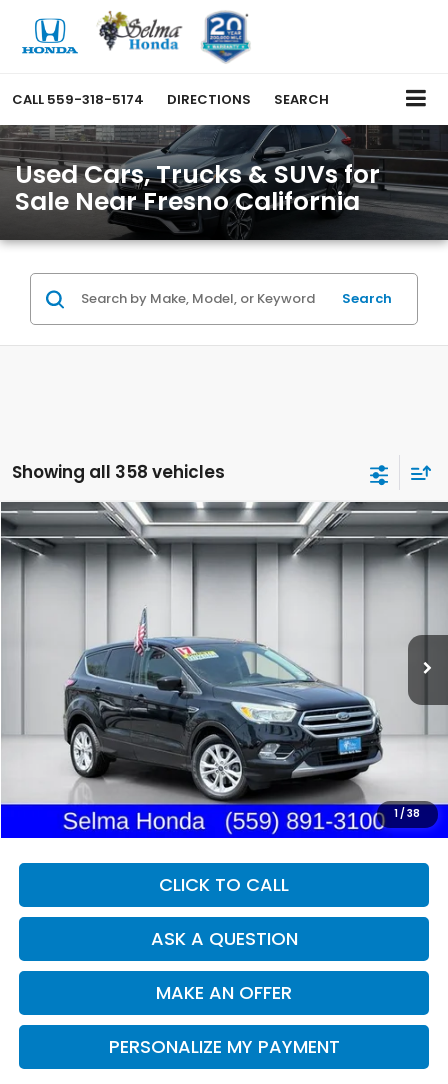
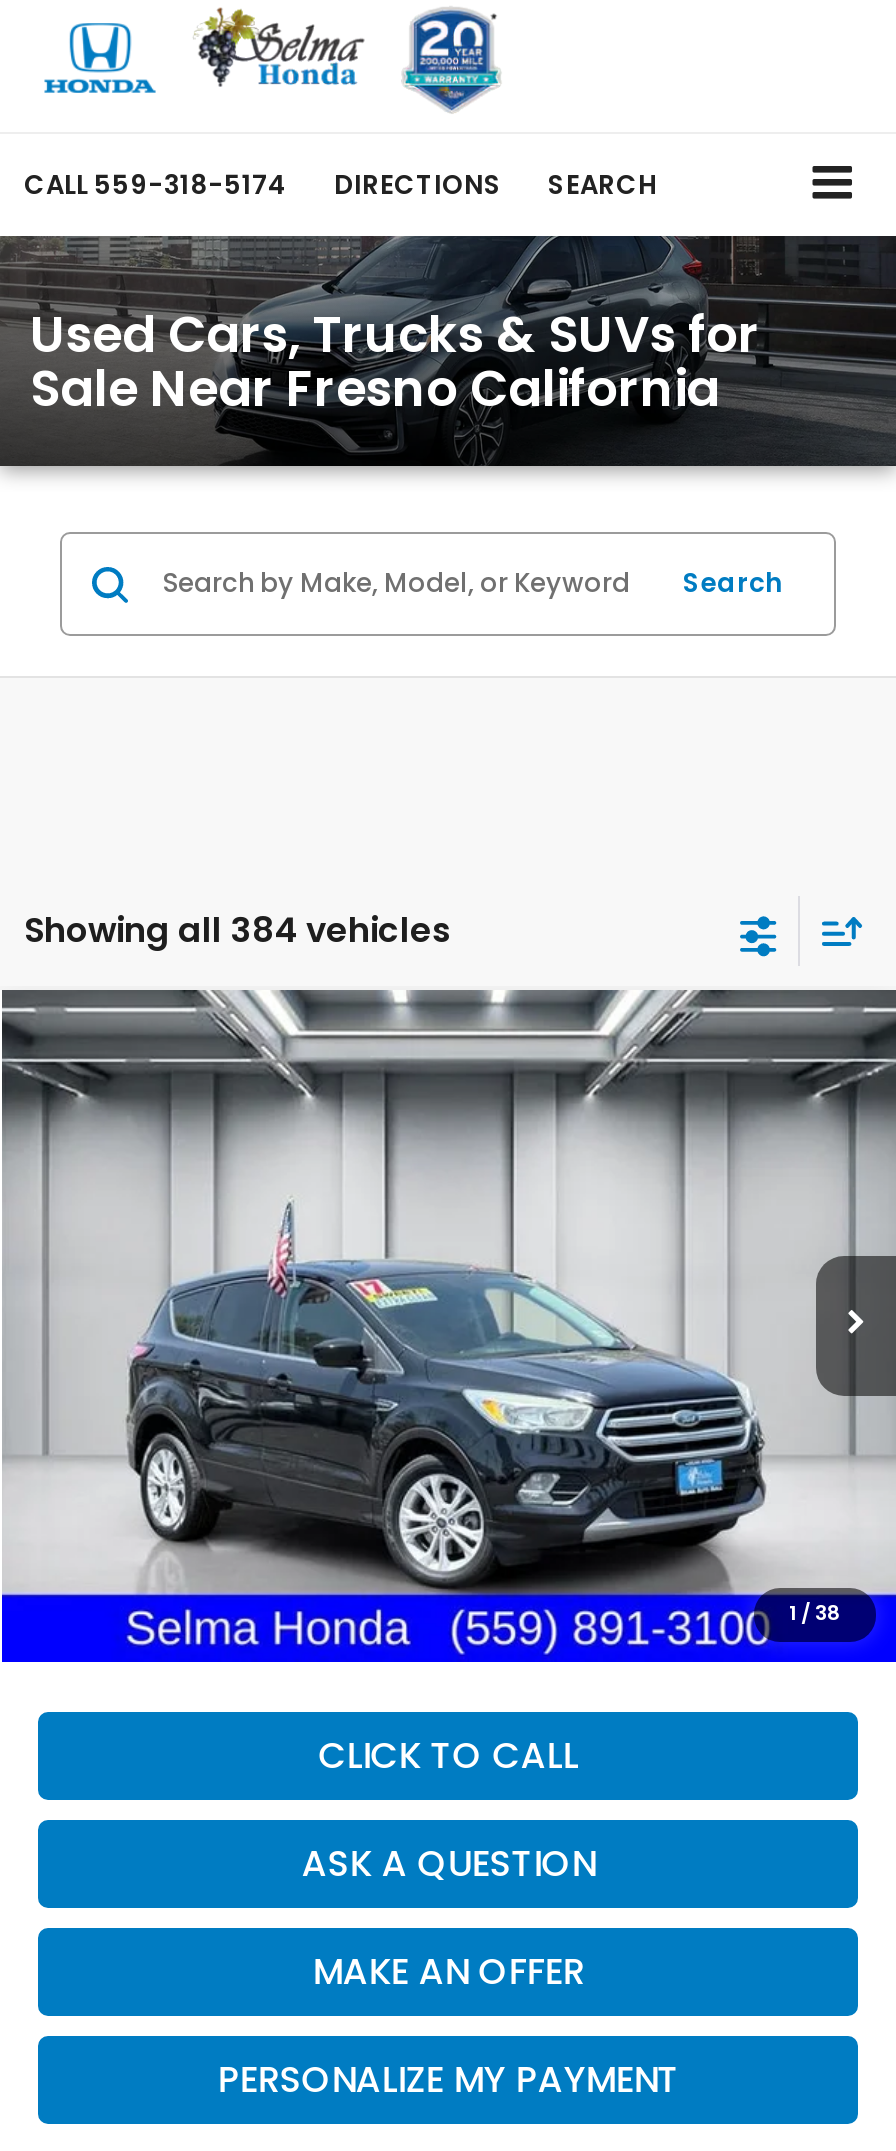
- Showing all 358 vehicles
+ Showing all 384 vehicles
